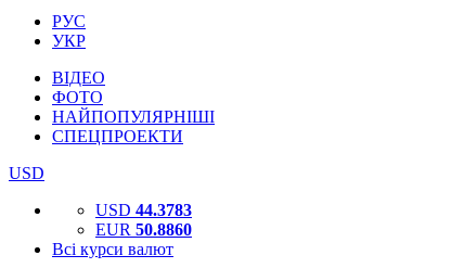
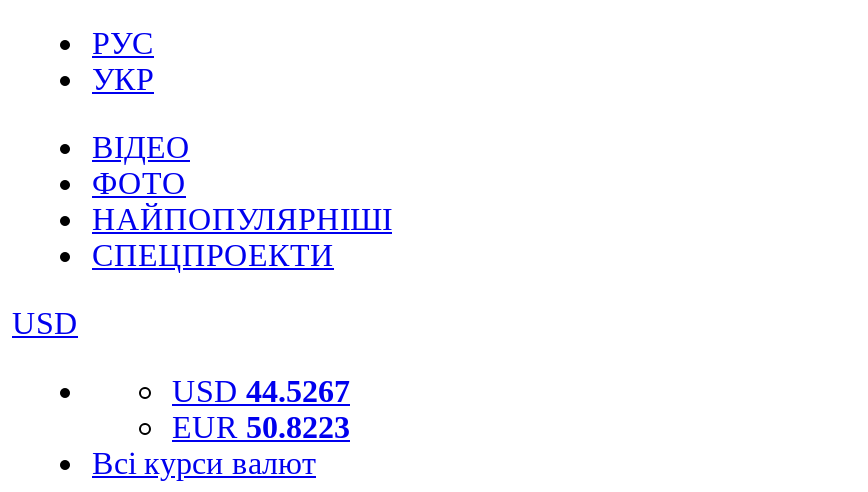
- USD 44.3783
+ USD 44.5267

- EUR 50.8860
+ EUR 50.8223
